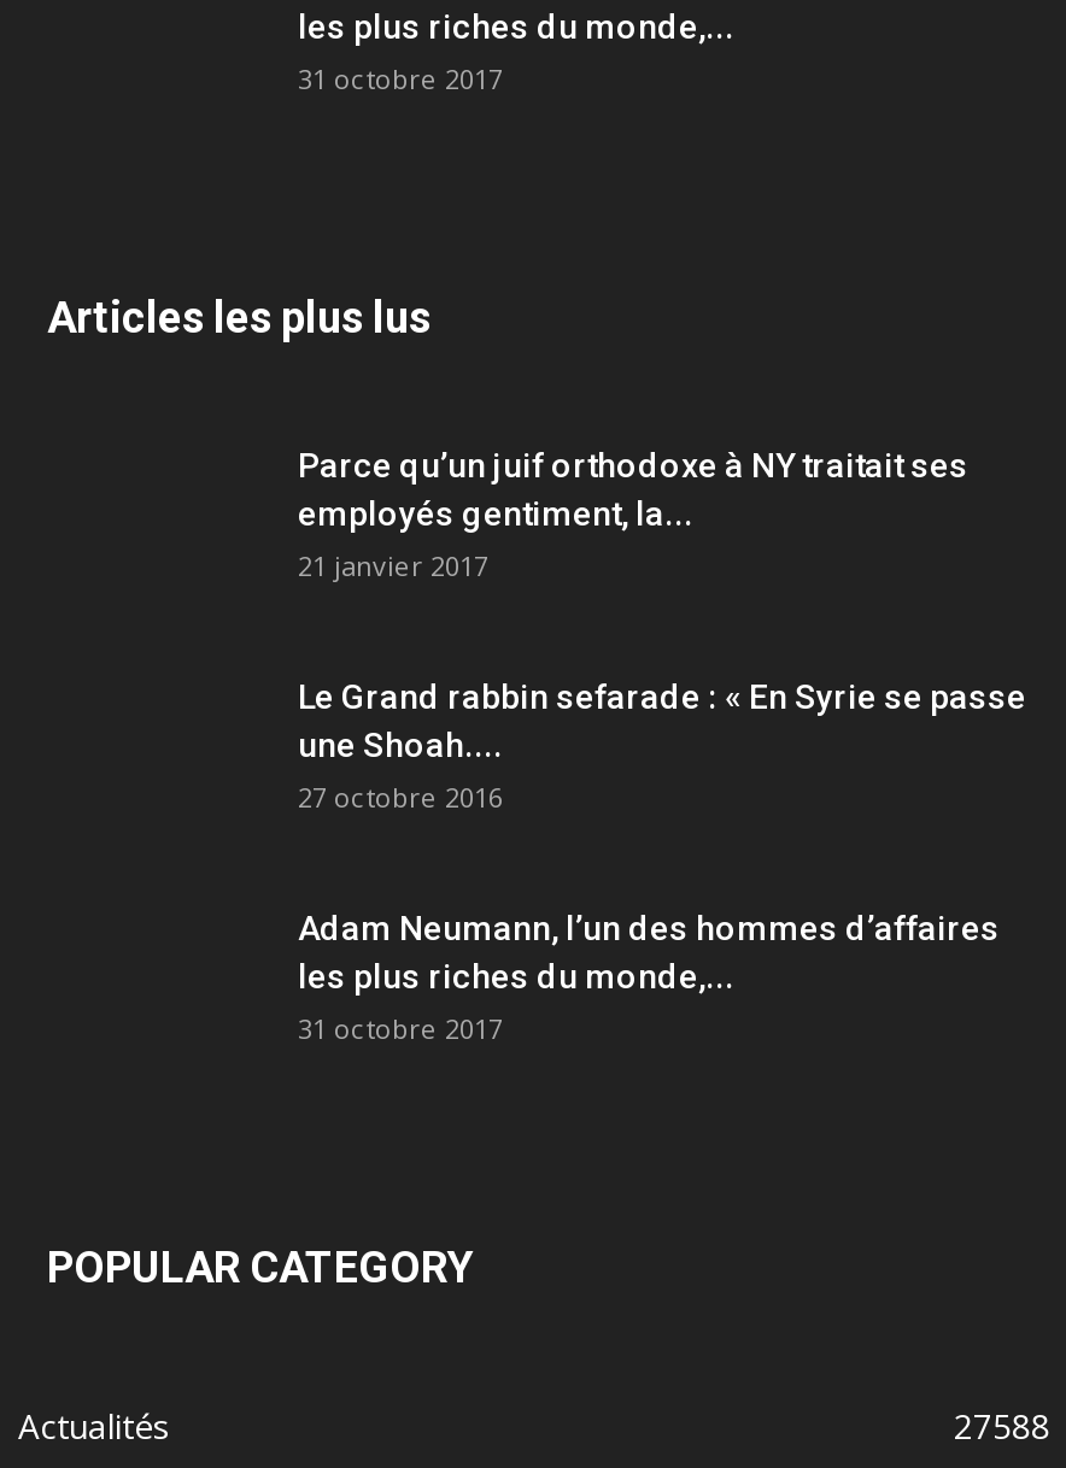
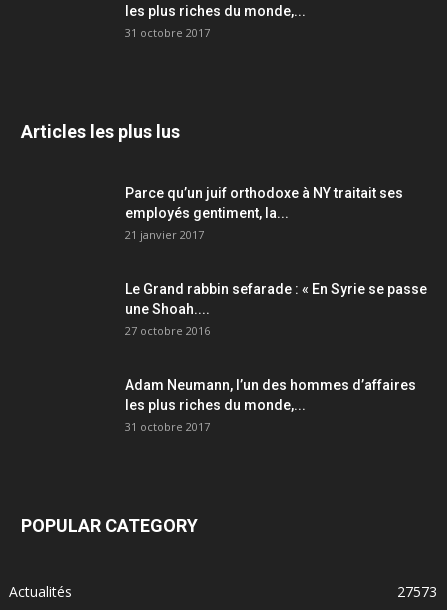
- 27588
+ 27573
